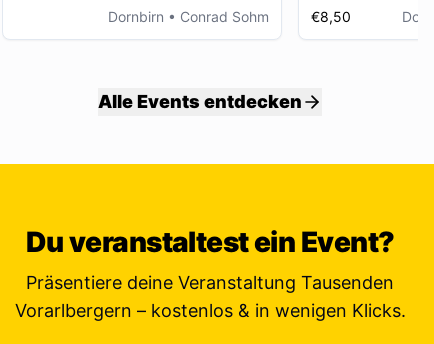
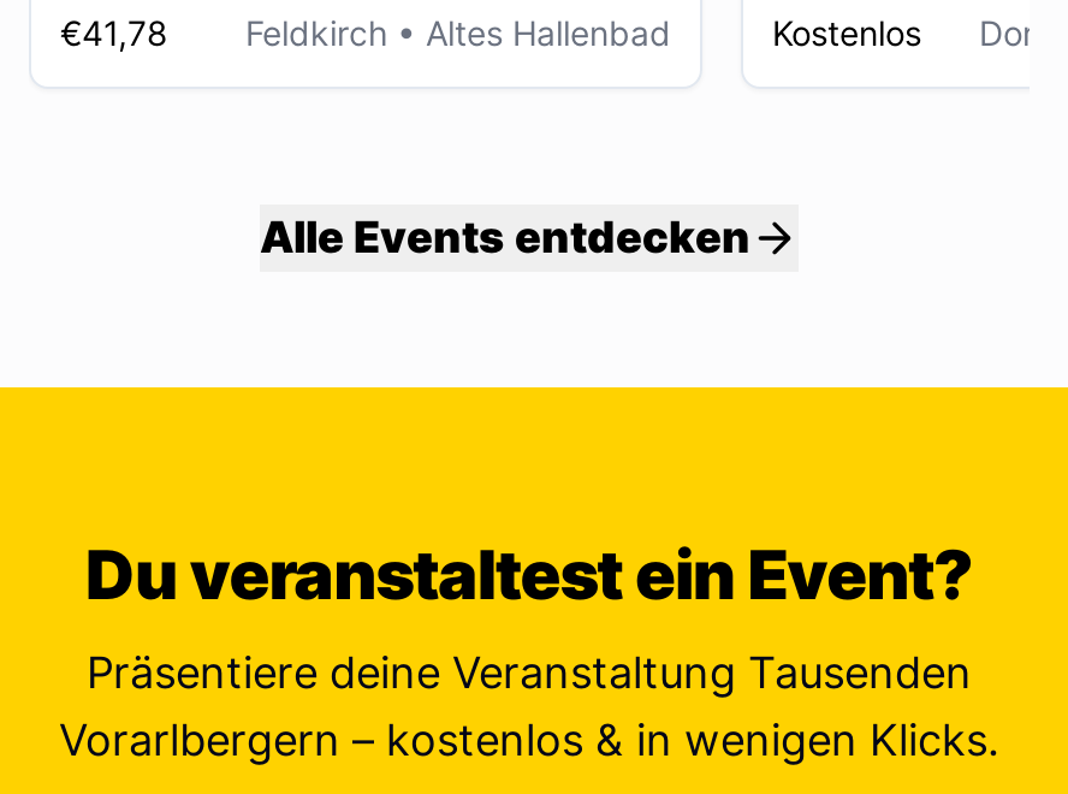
- Dornbirn • Conrad Sohm
+ €41,78
+ Feldkirch • Altes Hallenbad

- €8,50
+ Kostenlos
